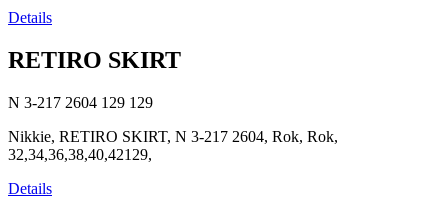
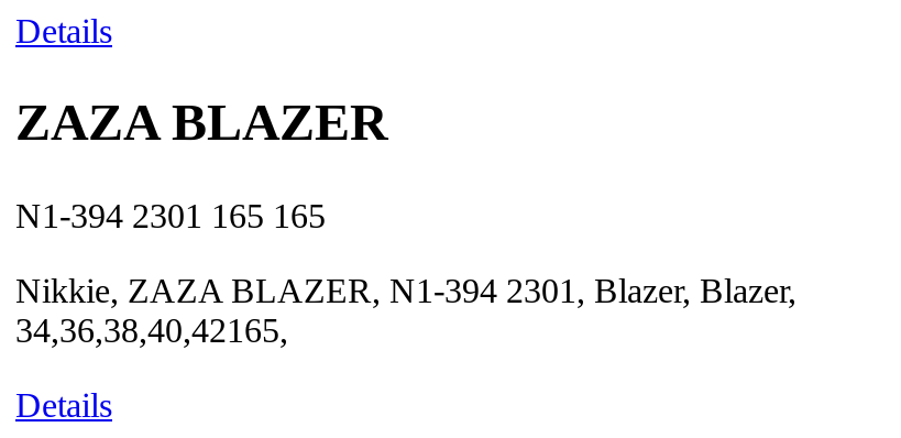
- RETIRO SKIRT
+ ZAZA BLAZER

- N 3-217 2604 129 129
+ N1-394 2301 165 165

- Nikkie, RETIRO SKIRT, N 3-217 2604, Rok, Rok,
- 32,34,36,38,40,42129,
+ Nikkie, ZAZA BLAZER, N1-394 2301, Blazer, Blazer,
+ 34,36,38,40,42165,
